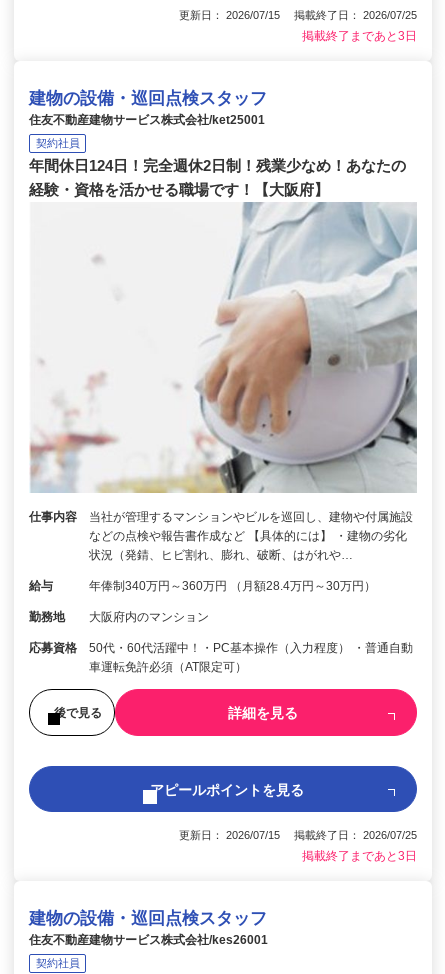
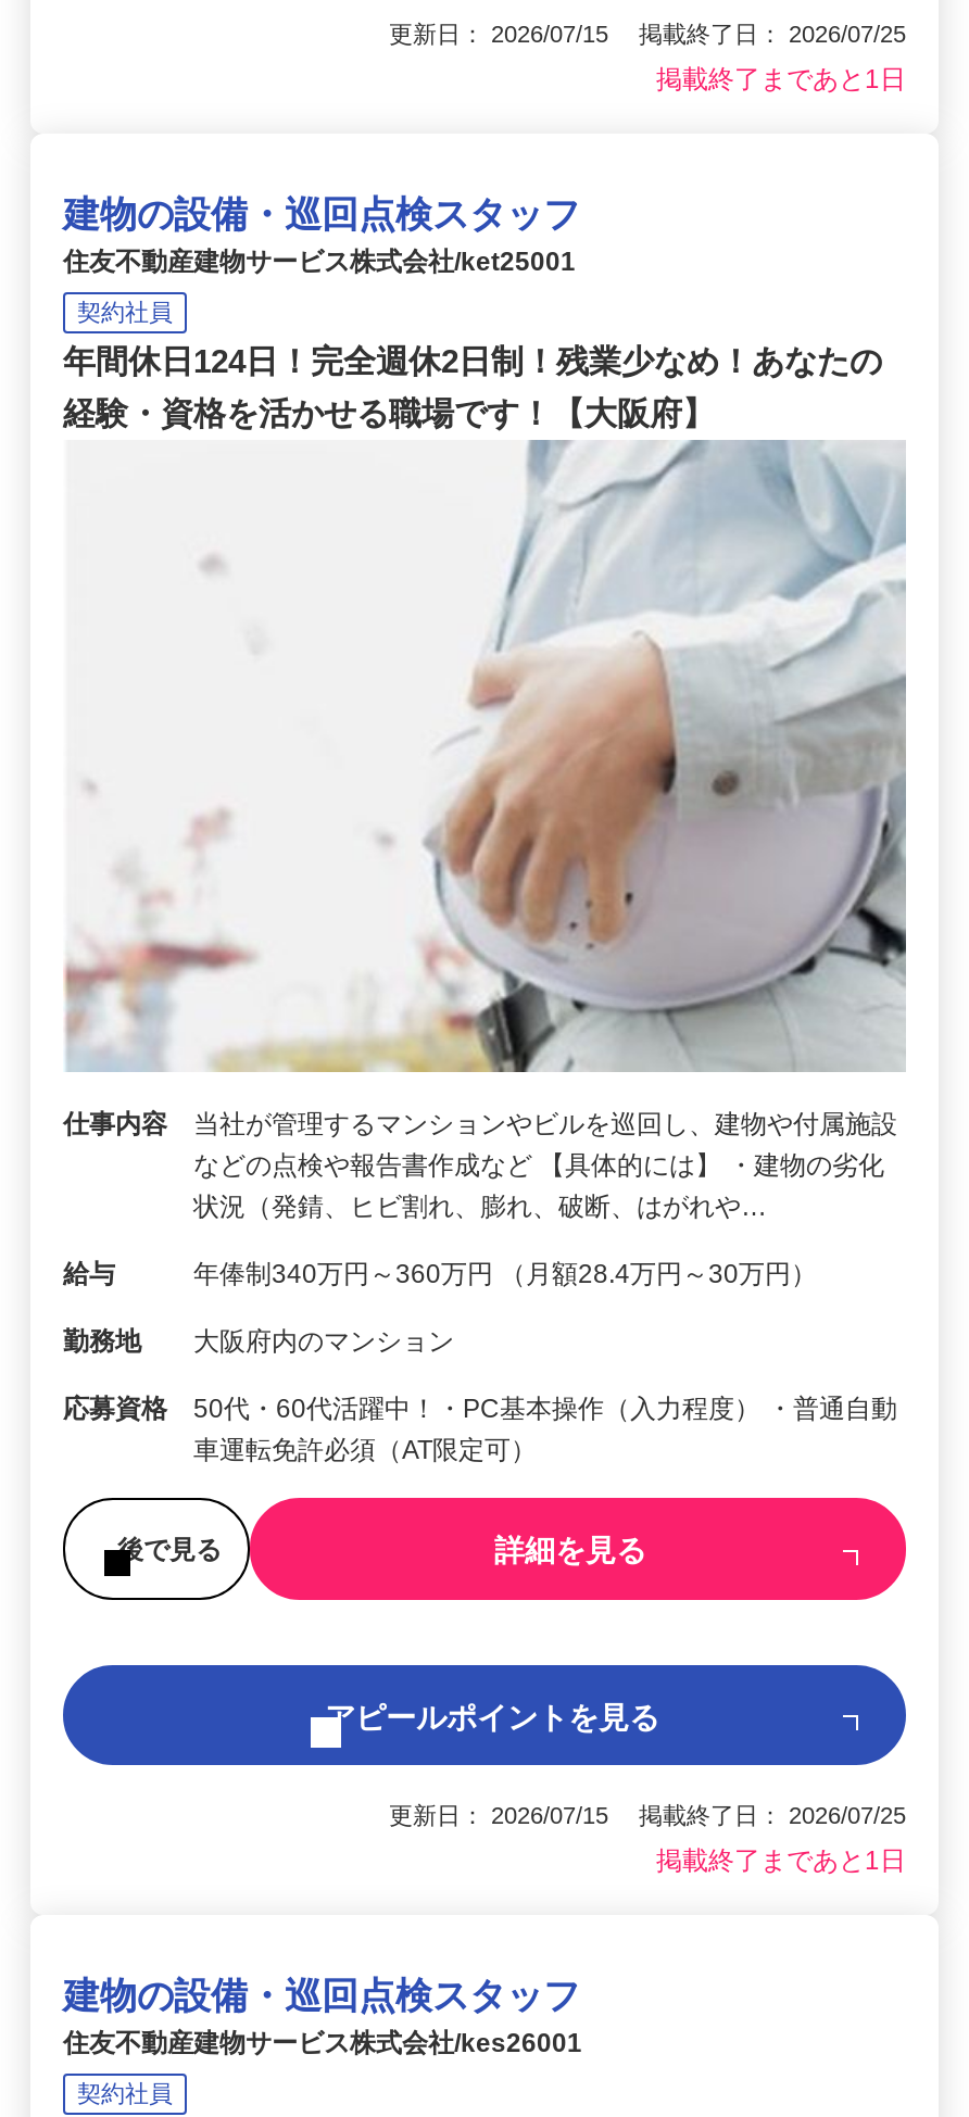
- 掲載終了まであと3日
+ 掲載終了まであと1日

- 掲載終了まであと3日
+ 掲載終了まであと1日
